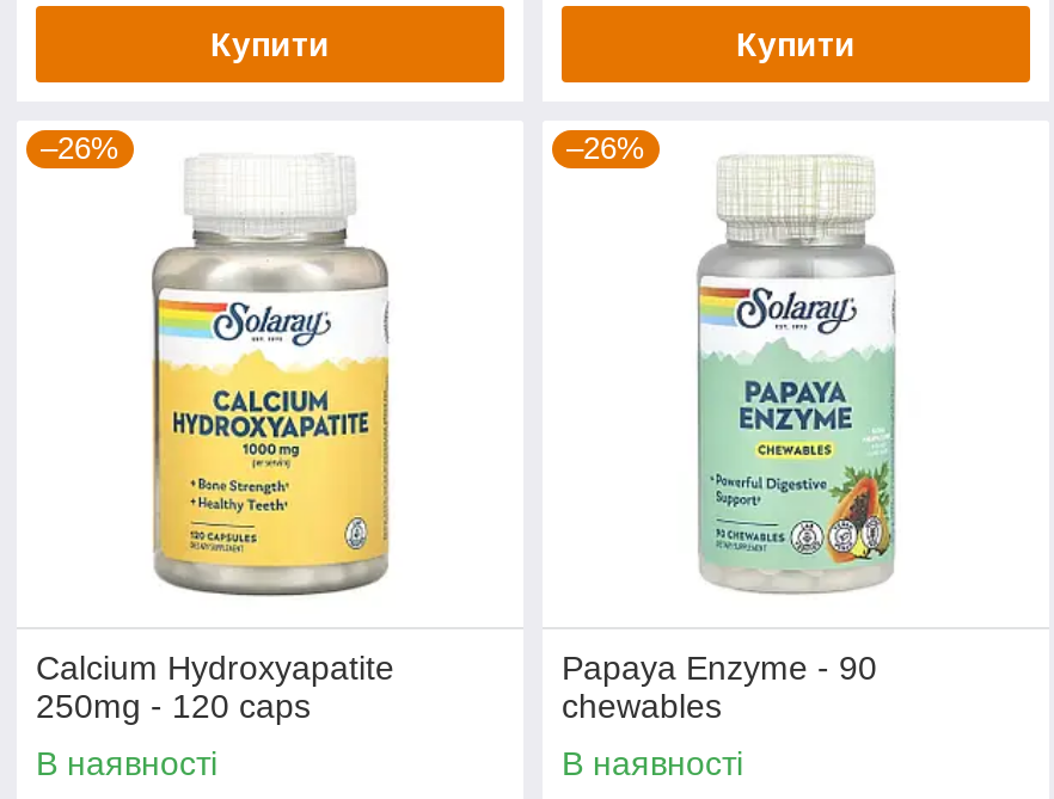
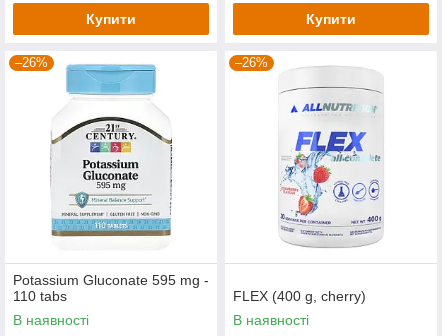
- [image]
- Calcium Hydroxyapatite
- 250mg - 120 caps
+ [image]
+ Potassium Gluconate 595 mg -
+ 110 tabs

- [image]
+ [image]

- Papaya Enzyme - 90
- chewables
+ FLEX (400 g, cherry)
